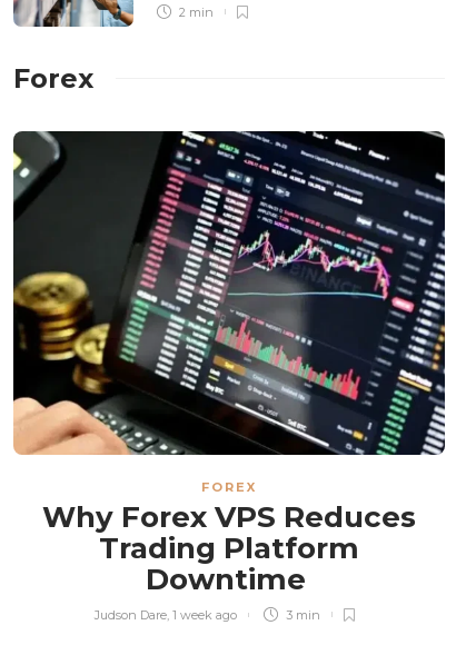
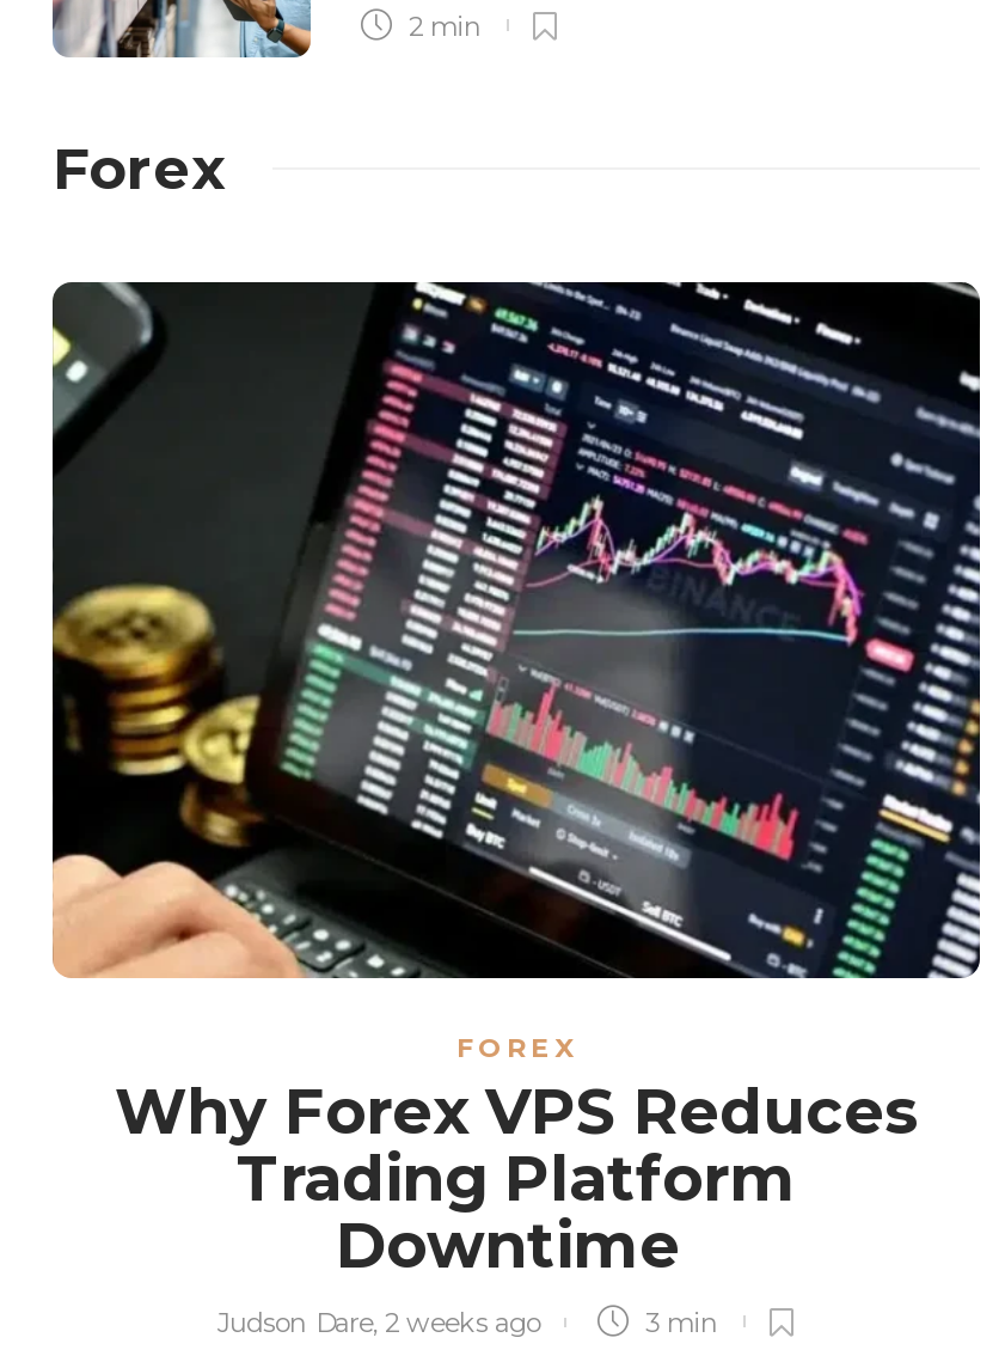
- Judson Dare, 1 week ago
+ Judson Dare, 2 weeks ago
